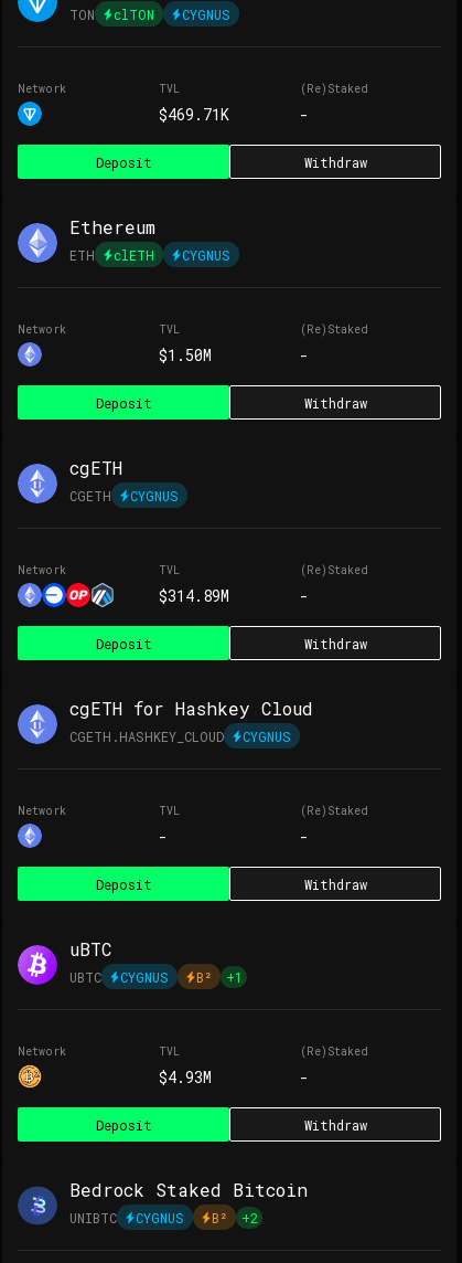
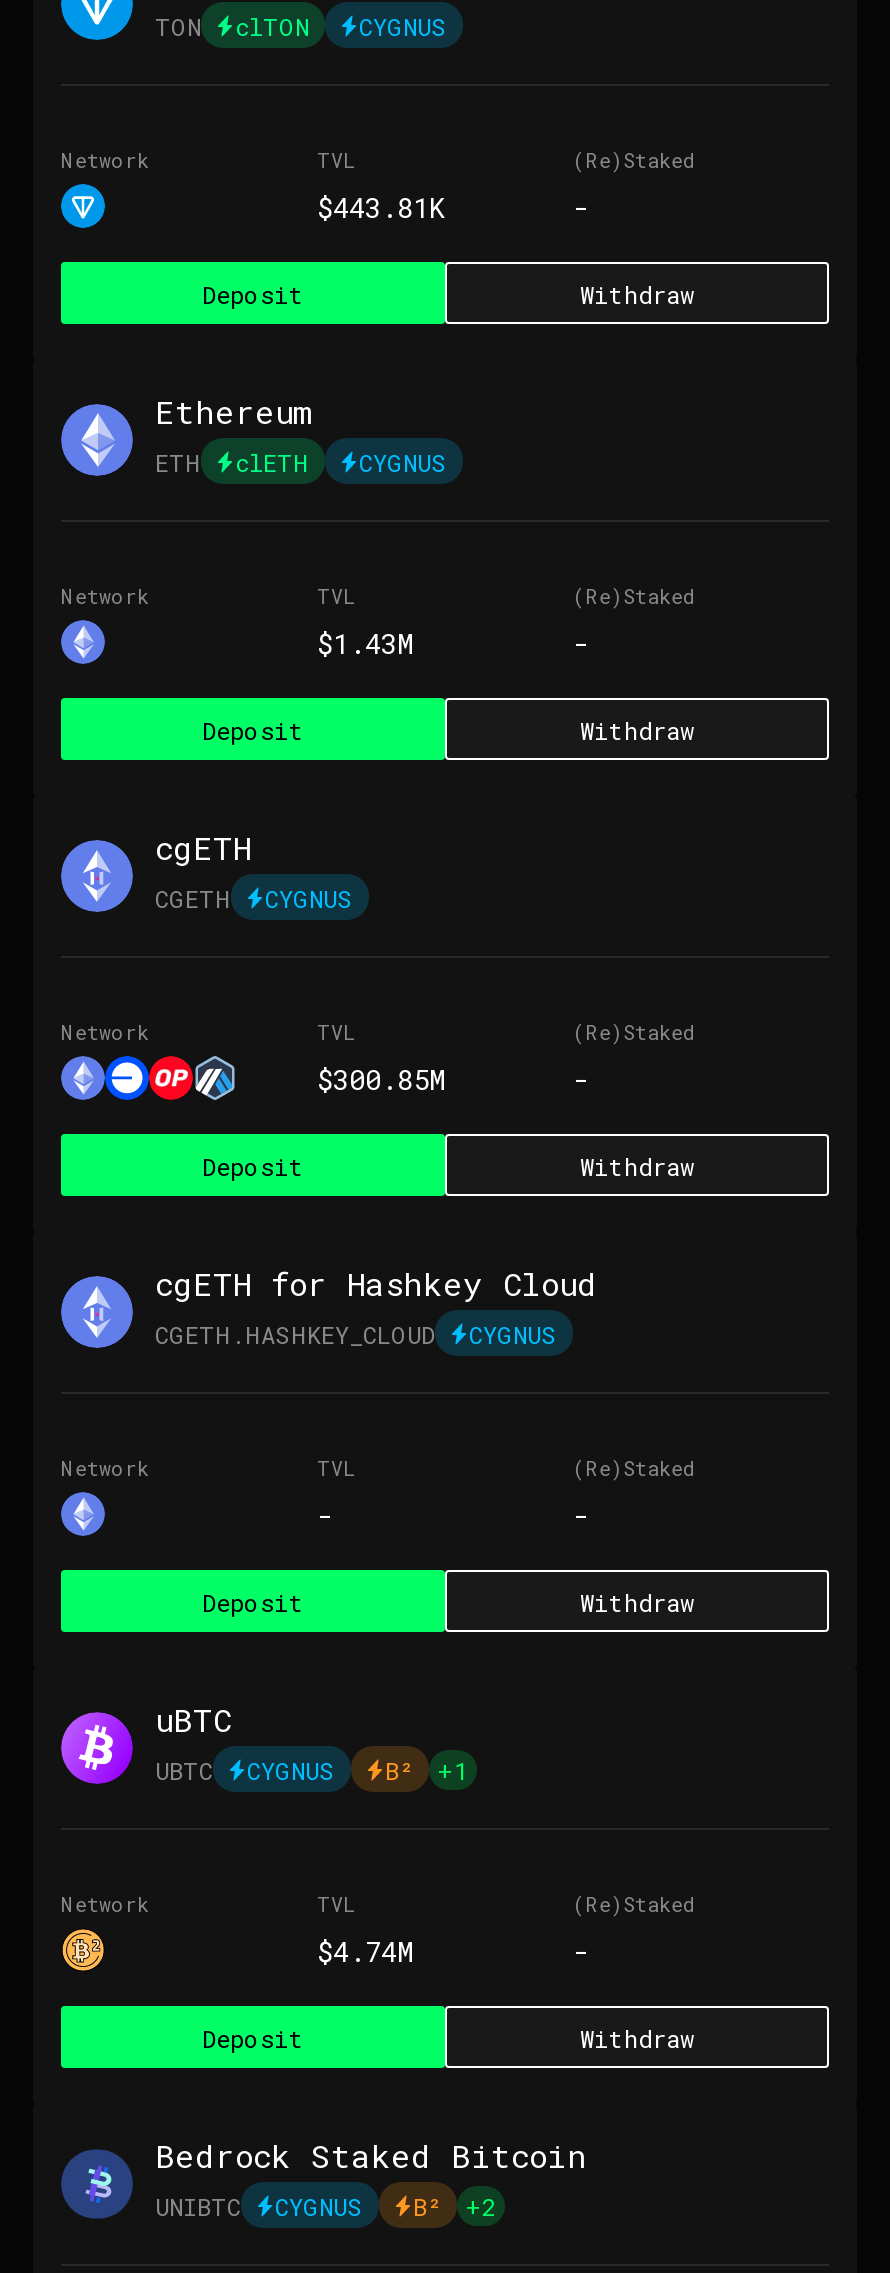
- $469.71K
+ $443.81K

- $1.50M
+ $1.43M

- $314.89M
+ $300.85M

- $4.93M
+ $4.74M
